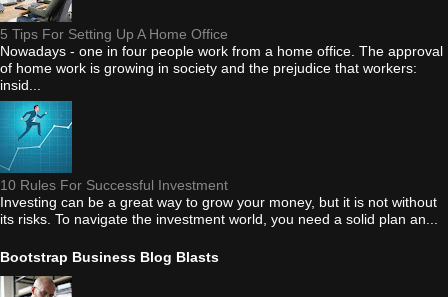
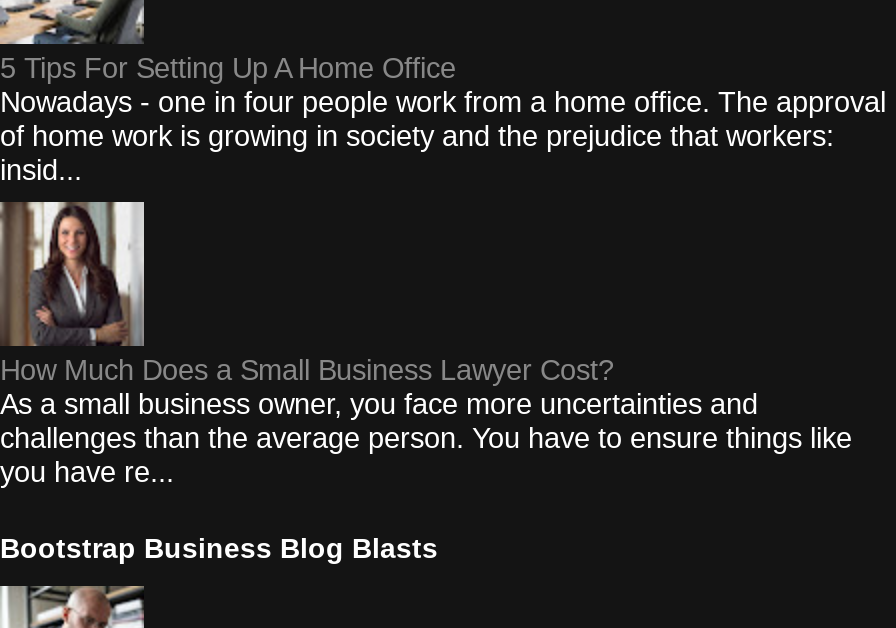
- [image]
- 10 Rules For Successful Investment
- Investing can be a great way to grow your money, but it is not without
- its risks. To navigate the investment world, you need a solid plan an...
+ [image]
+ How Much Does a Small Business Lawyer Cost?
+ As a small business owner, you face more uncertainties and
+ challenges than the average person. You have to ensure things like
+ you have re...
